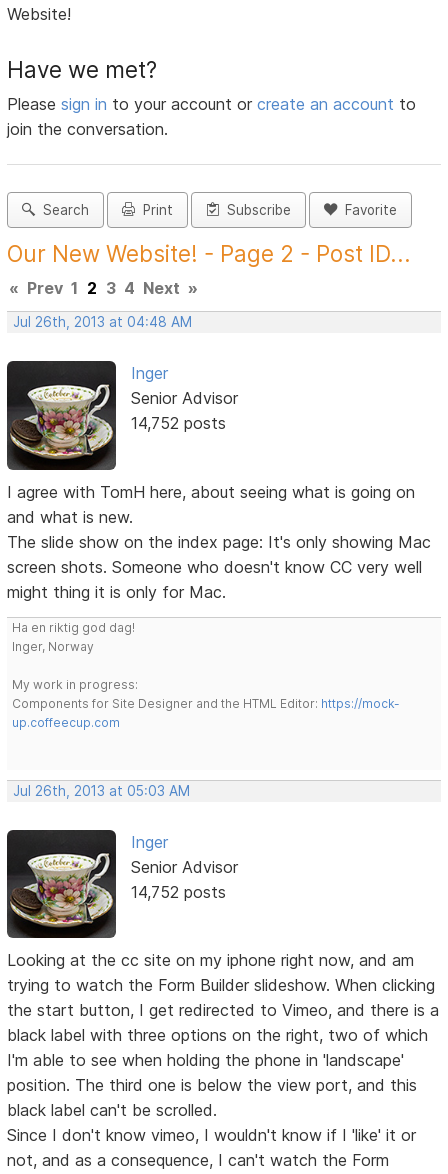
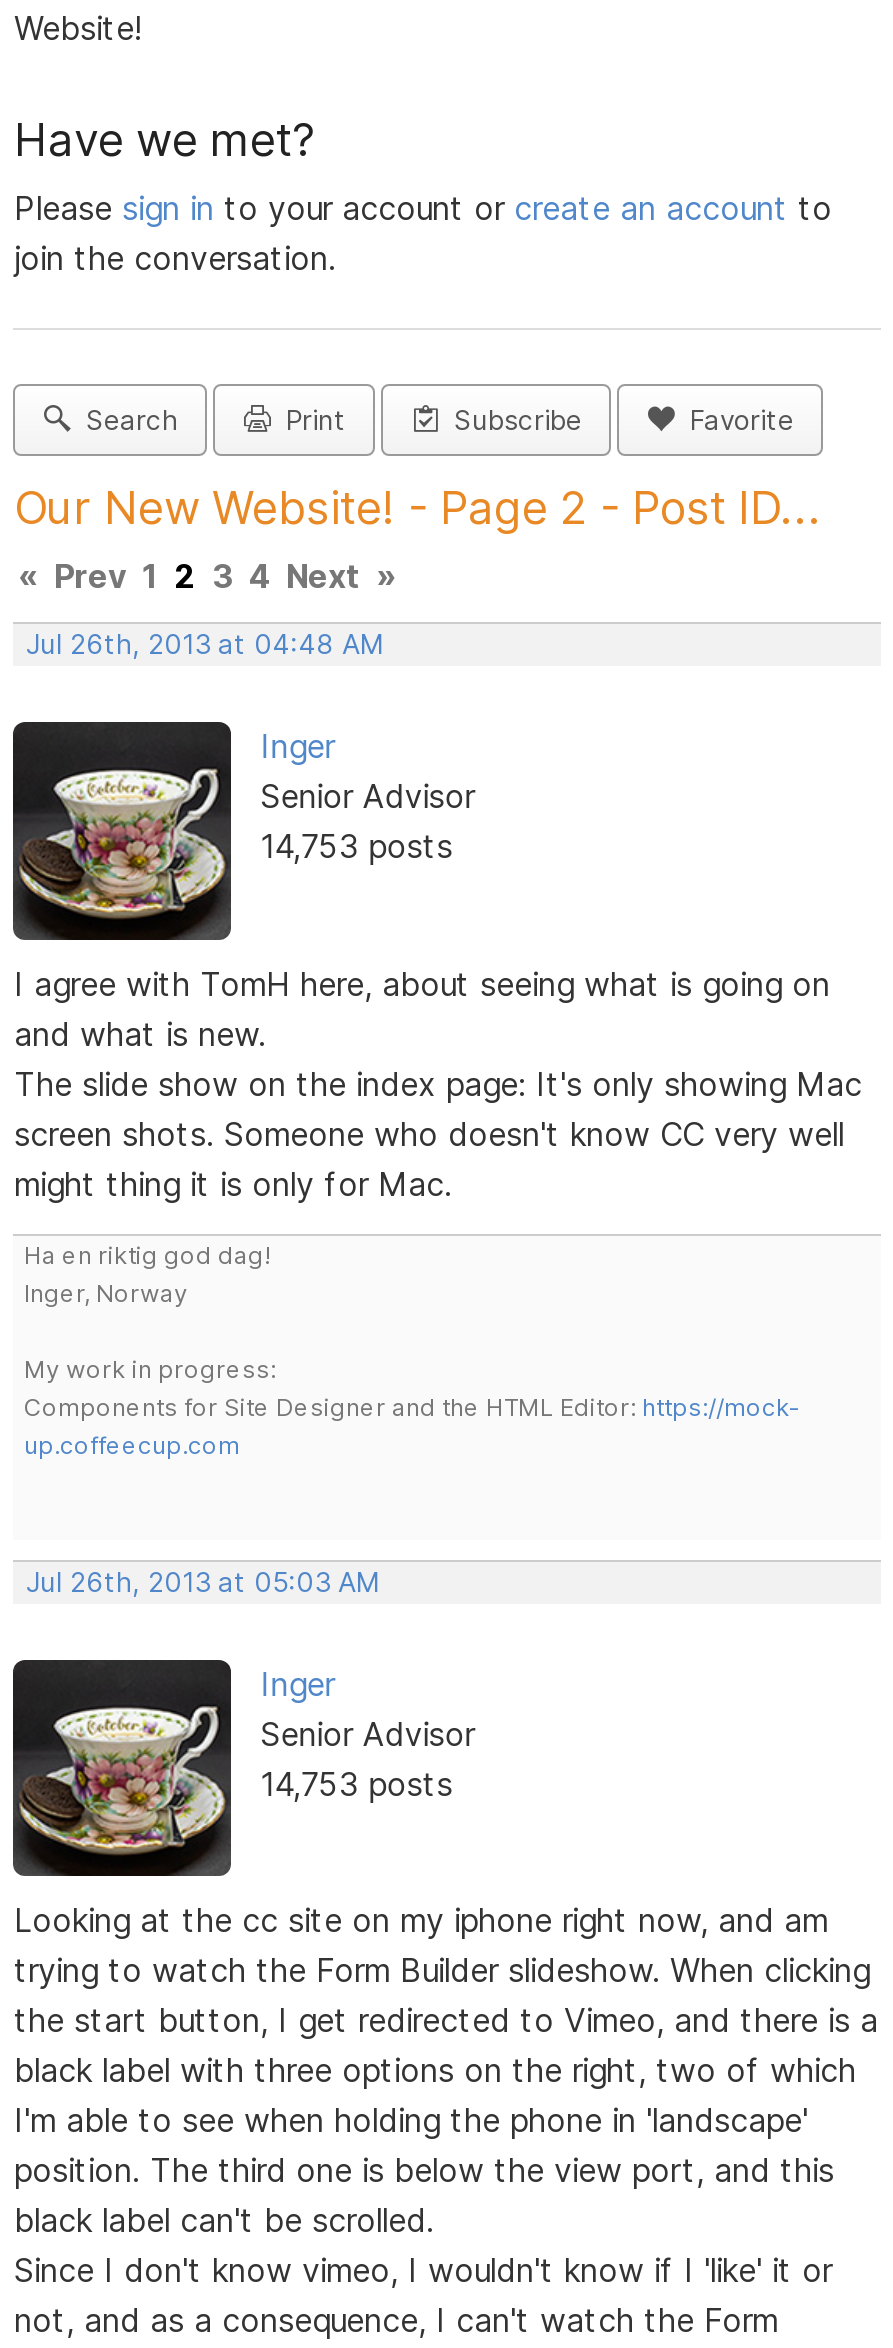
- 14,752 posts
+ 14,753 posts

- 14,752 posts
+ 14,753 posts
